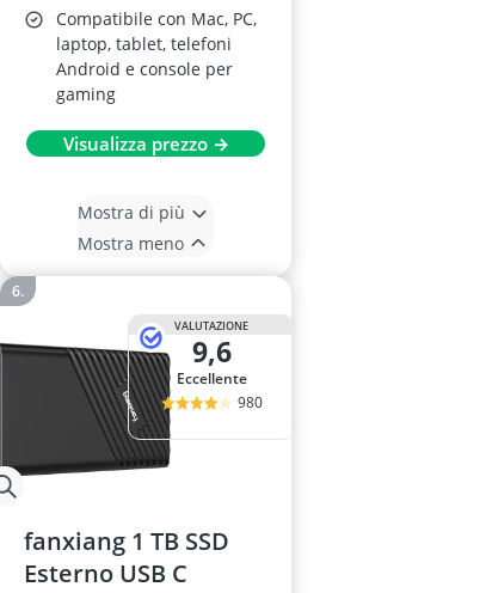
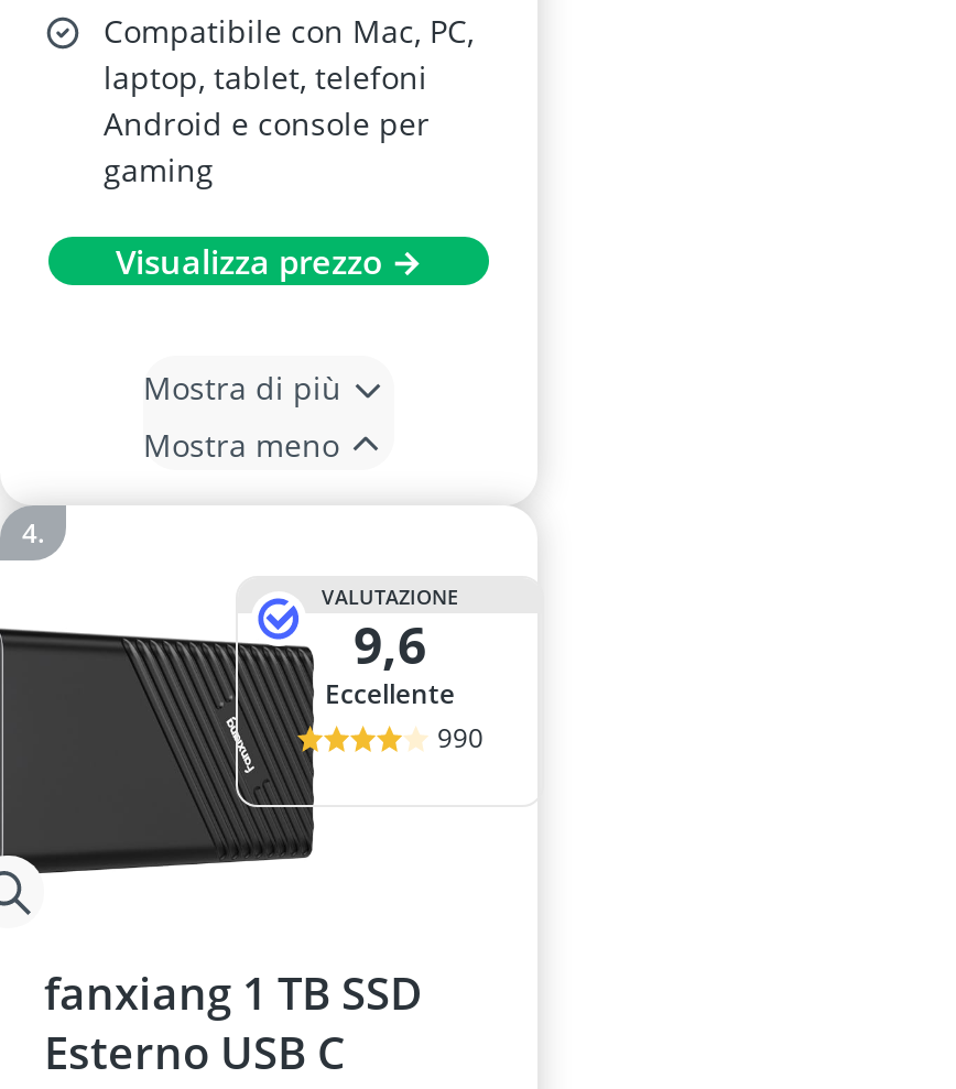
- 980
+ 990
